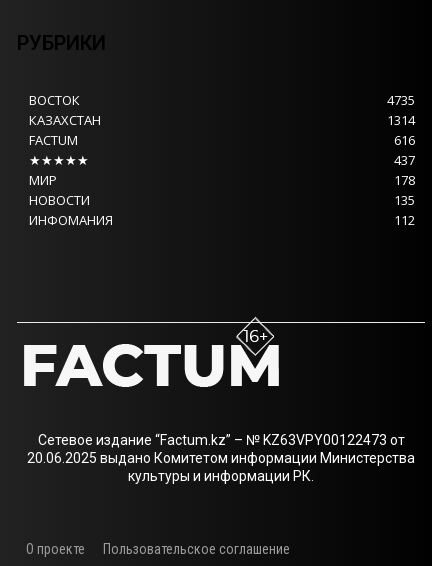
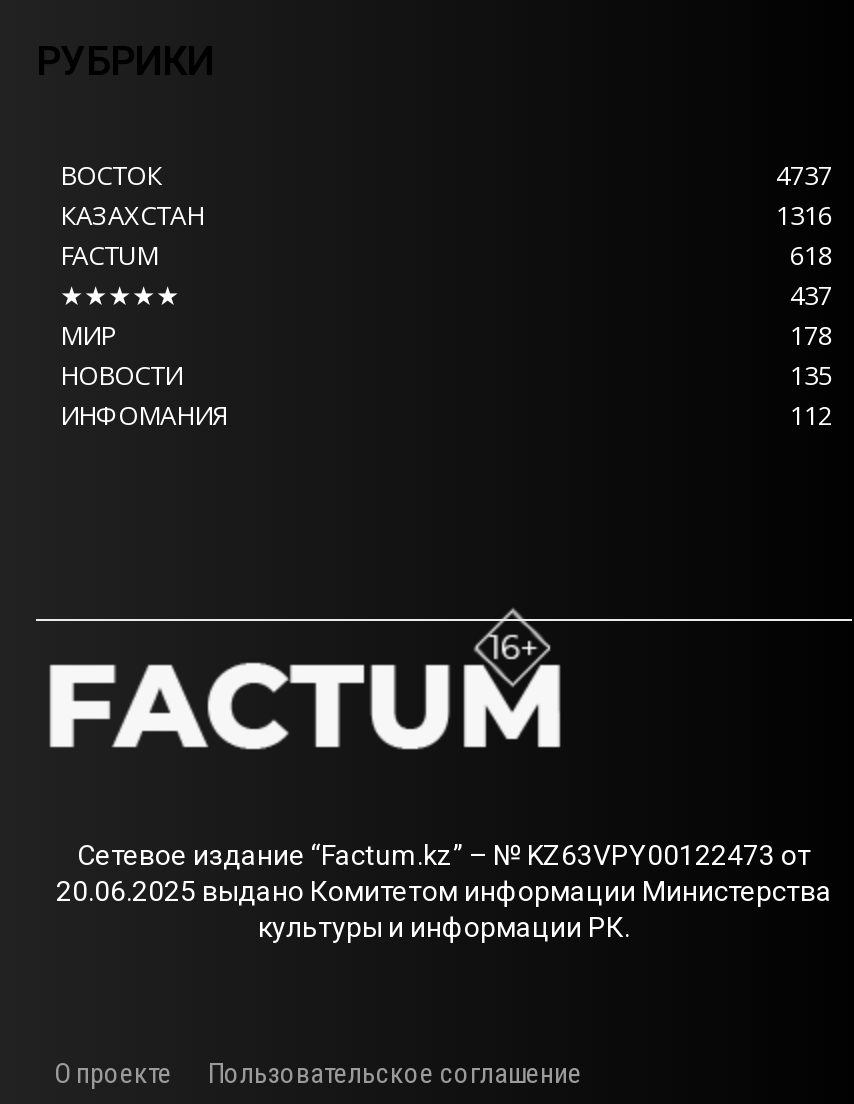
- 4735
+ 4737

- 1314
+ 1316

- 616
+ 618
